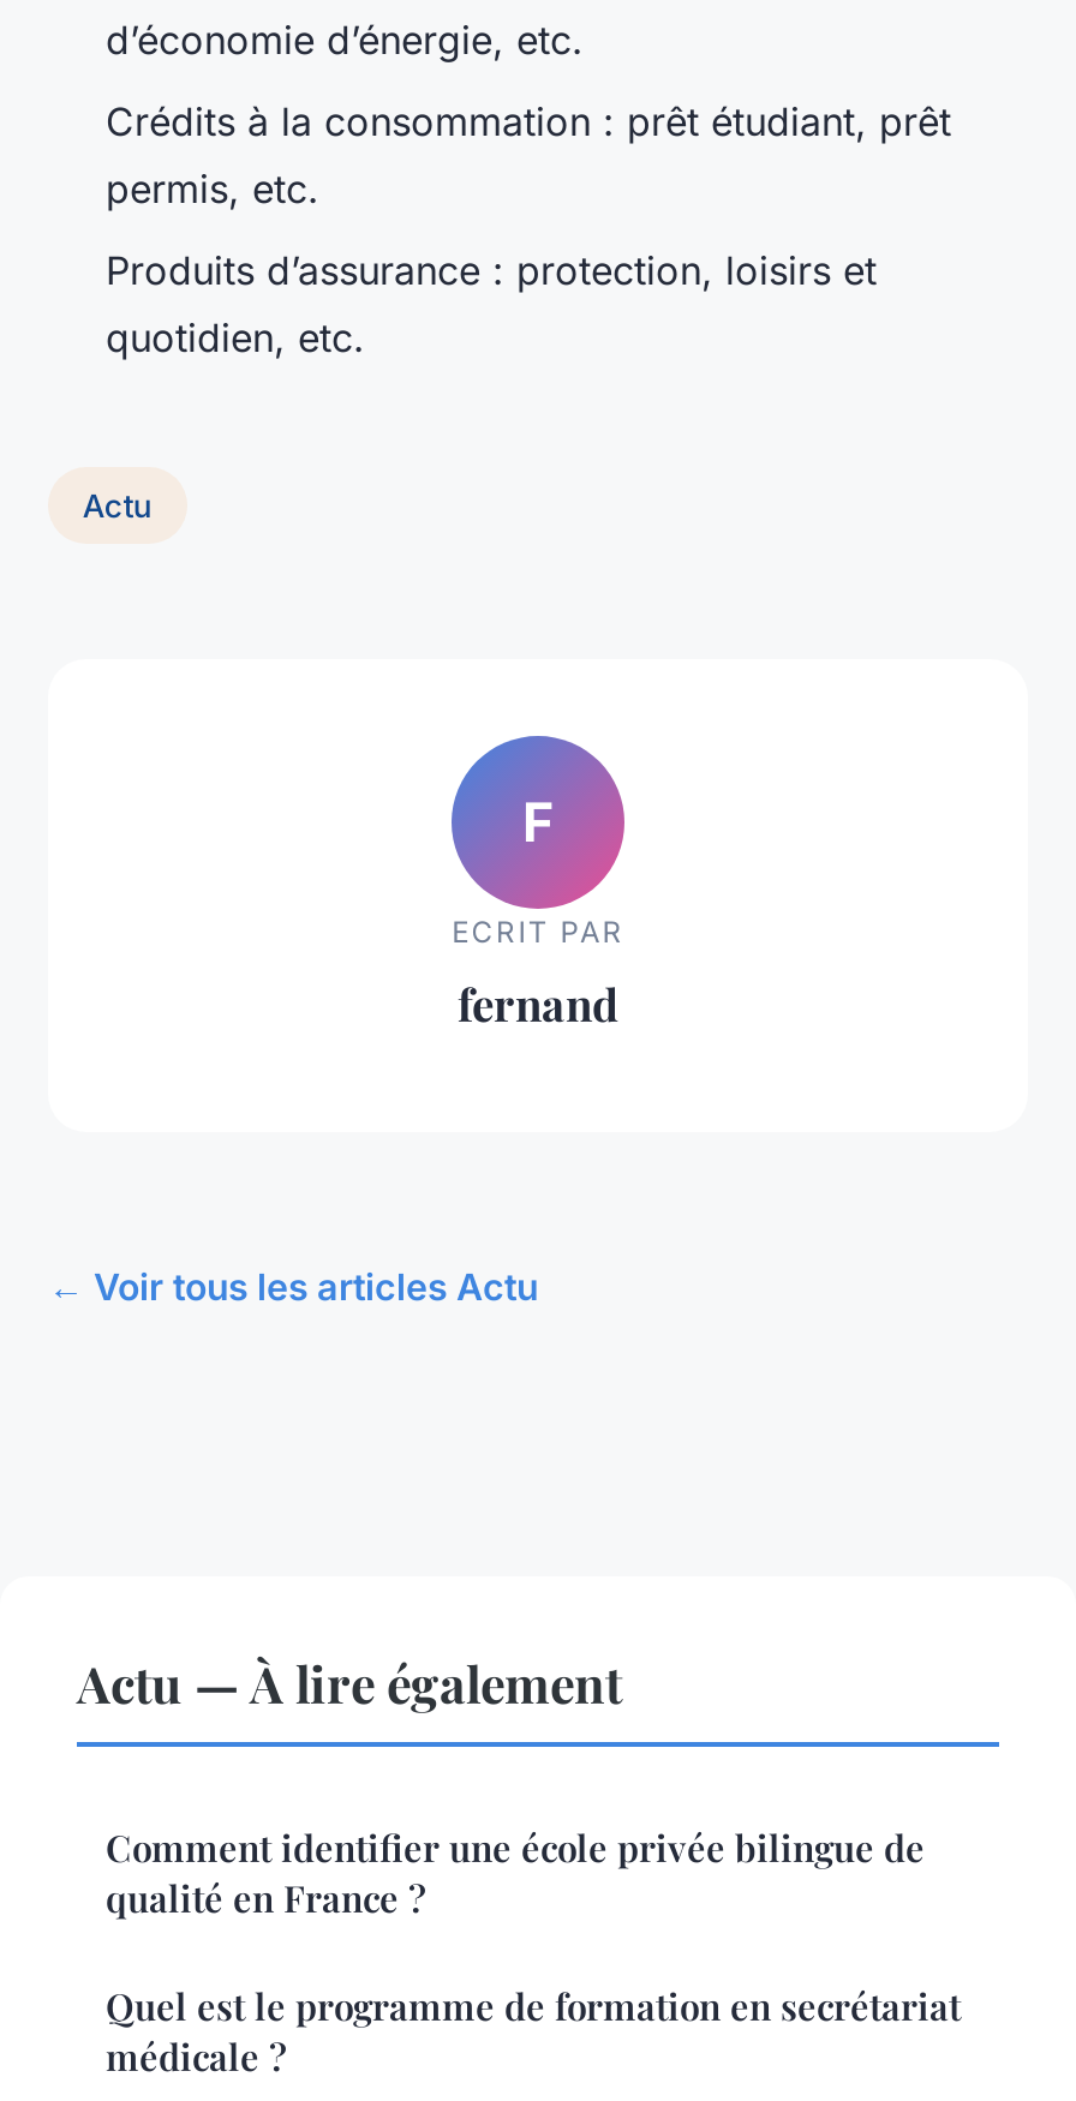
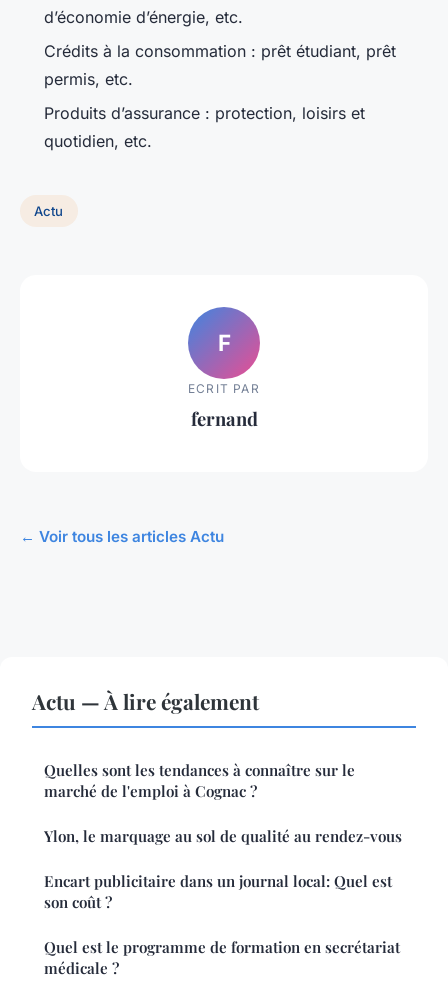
- Comment identifier une école privée bilingue de
- qualité en France ?
+ Quelles sont les tendances à connaître sur le
+ marché de l'emploi à Cognac ?
+ Ylon, le marquage au sol de qualité au rendez-vous
+ Encart publicitaire dans un journal local: Quel est
+ son coût ?
